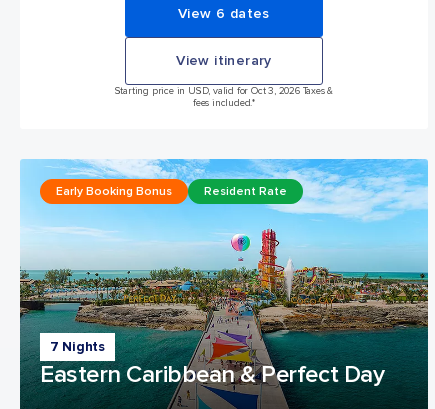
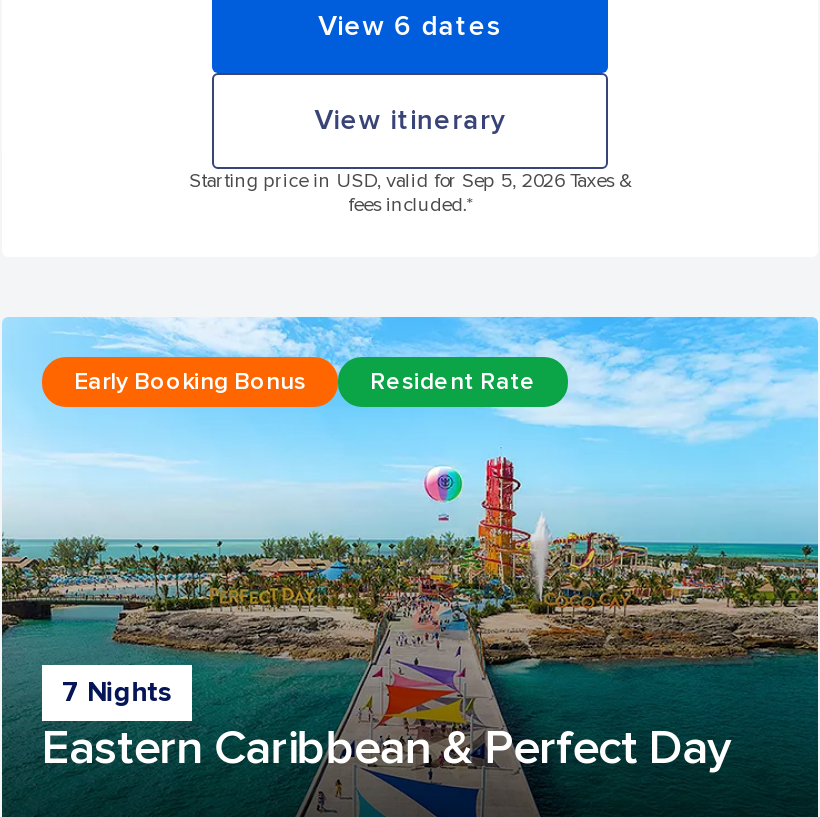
- Starting price in USD, valid for Oct 3, 2026 Taxes &
+ Starting price in USD, valid for Sep 5, 2026 Taxes &
